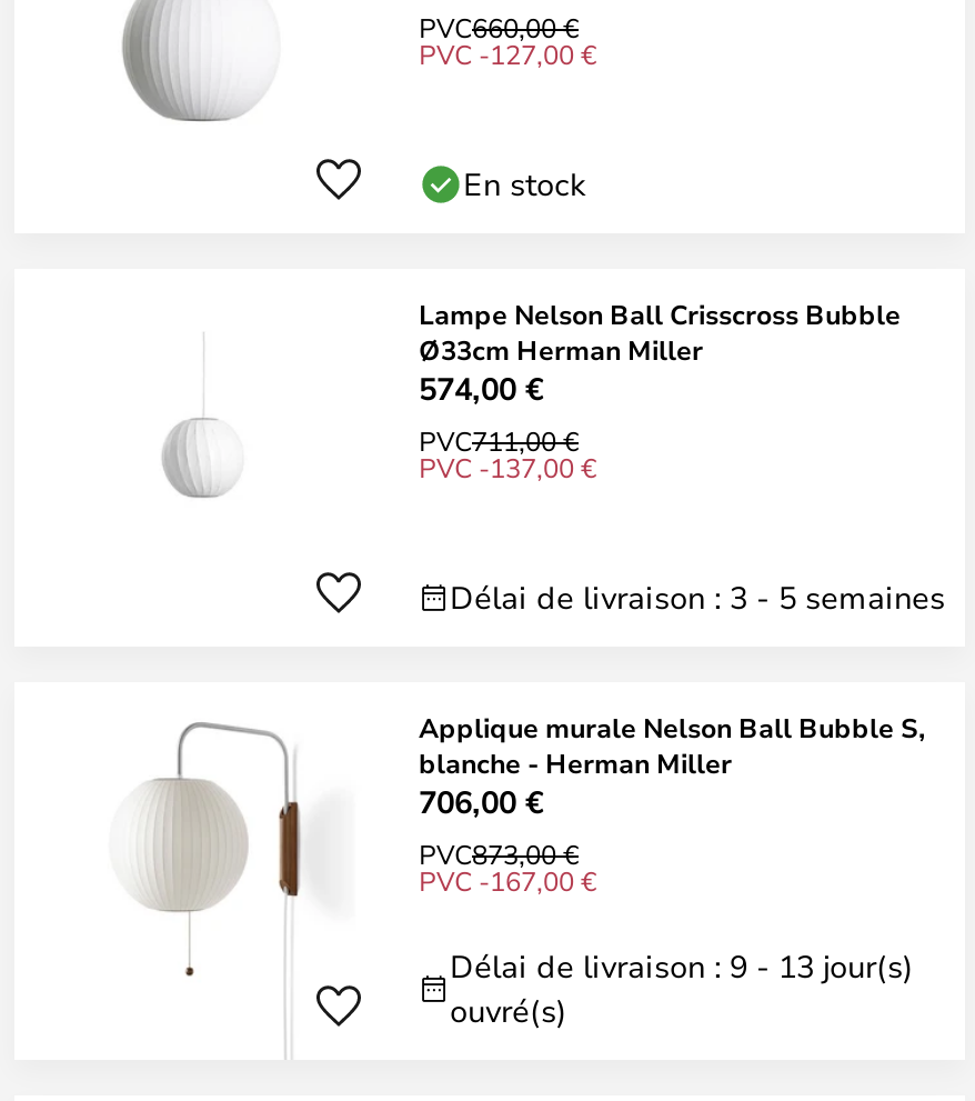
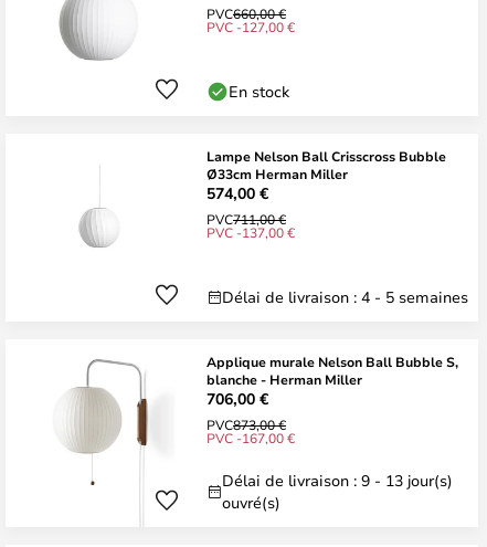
- Délai de livraison : 3 - 5 semaines
+ Délai de livraison : 4 - 5 semaines
